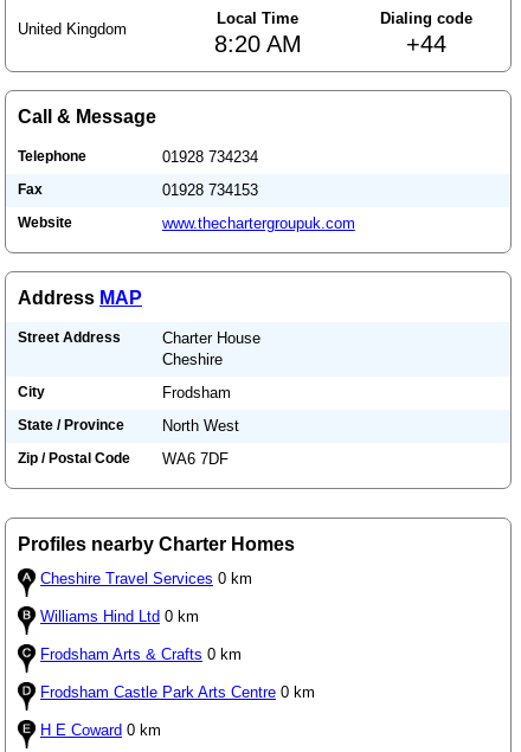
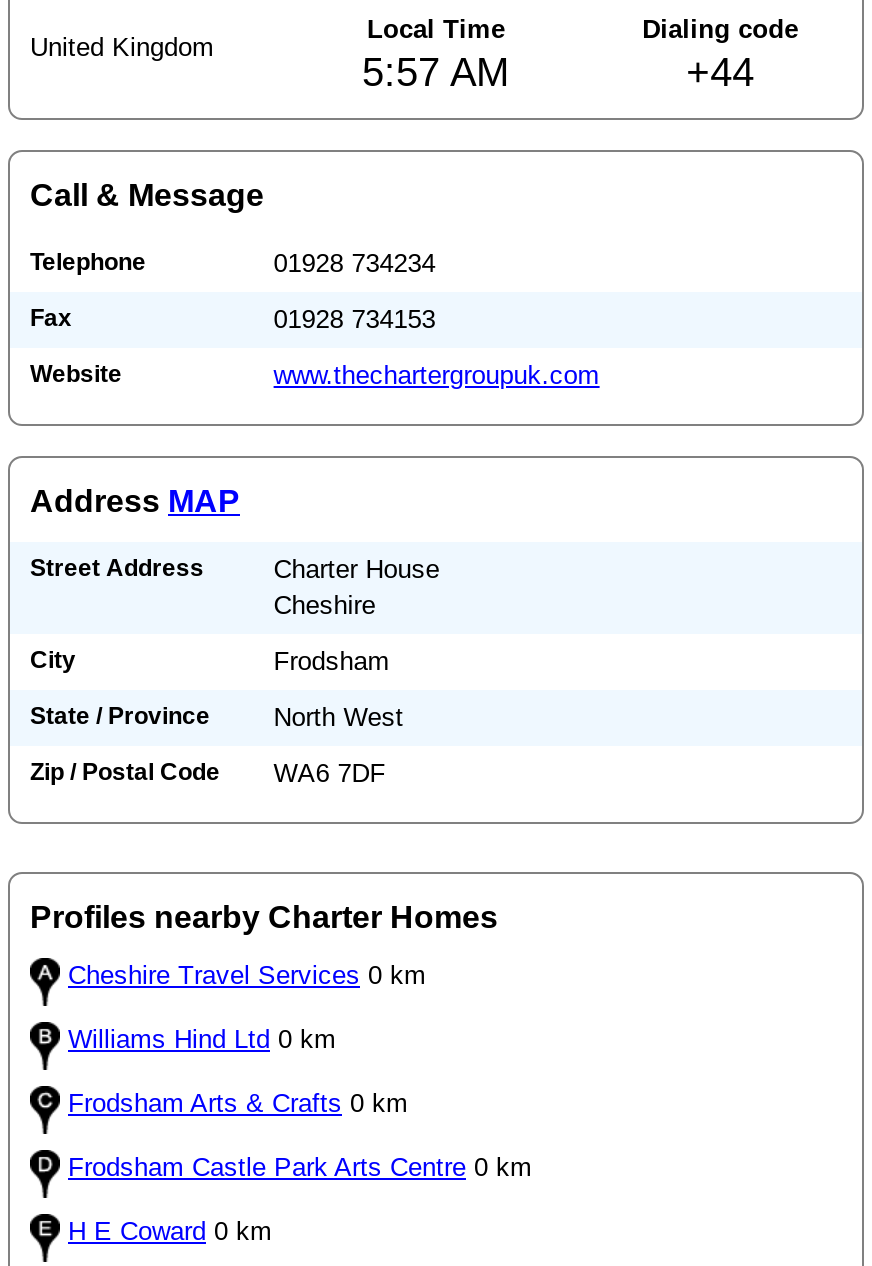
- 8:20 AM
+ 5:57 AM
